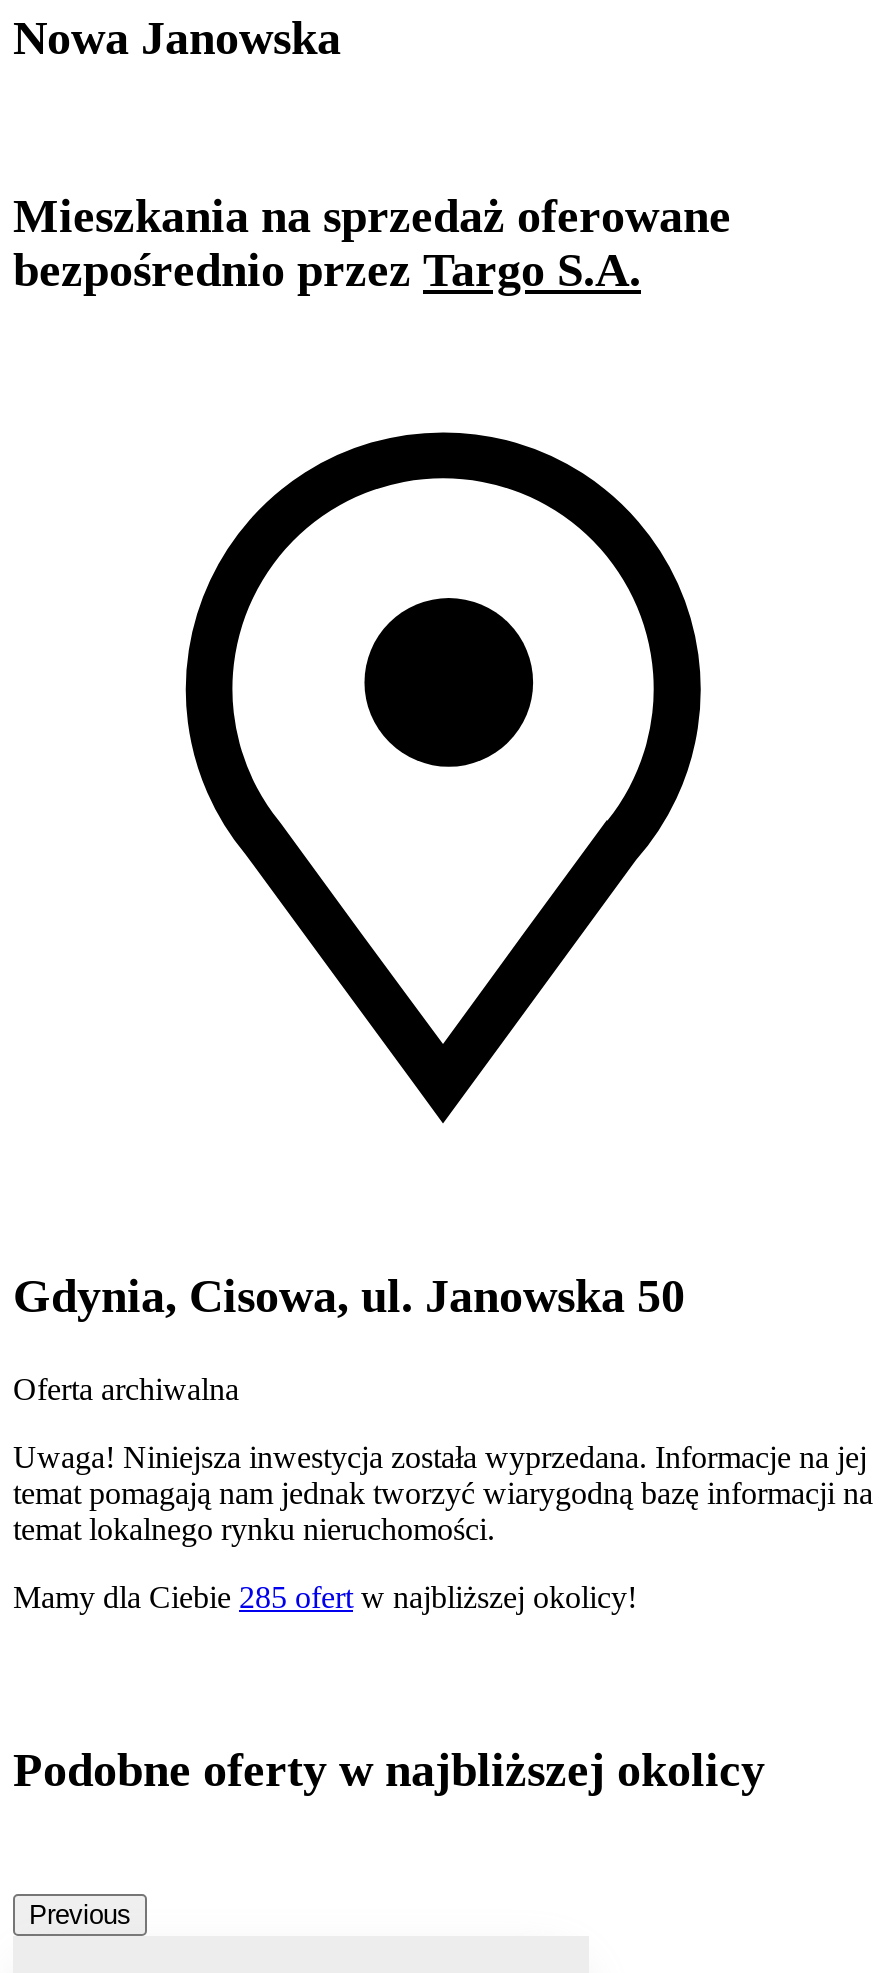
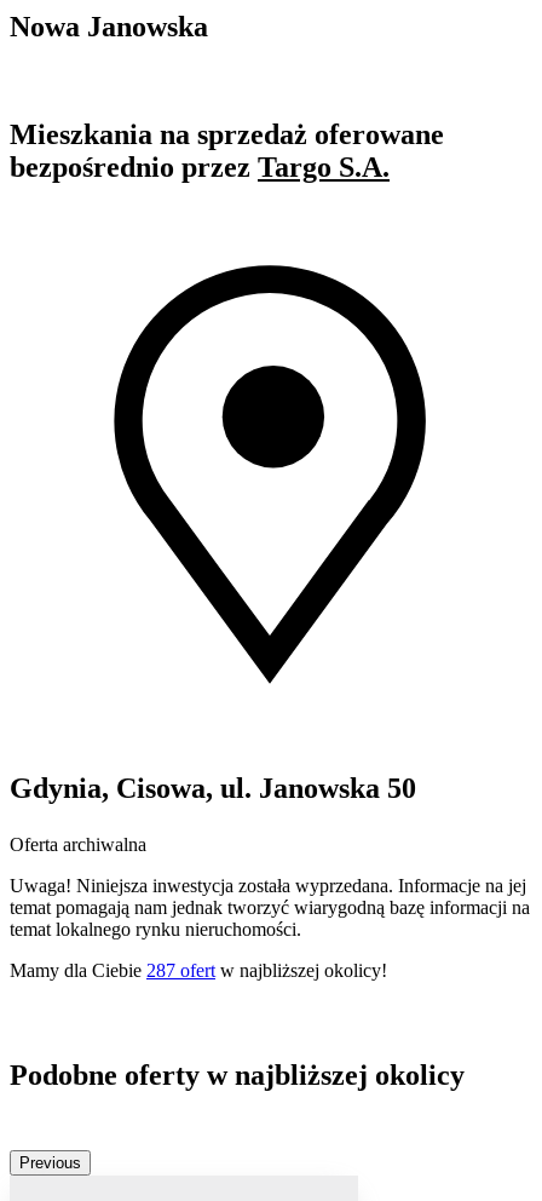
- Mamy dla Ciebie 285 ofert w najbliższej okolicy!
+ Mamy dla Ciebie 287 ofert w najbliższej okolicy!
